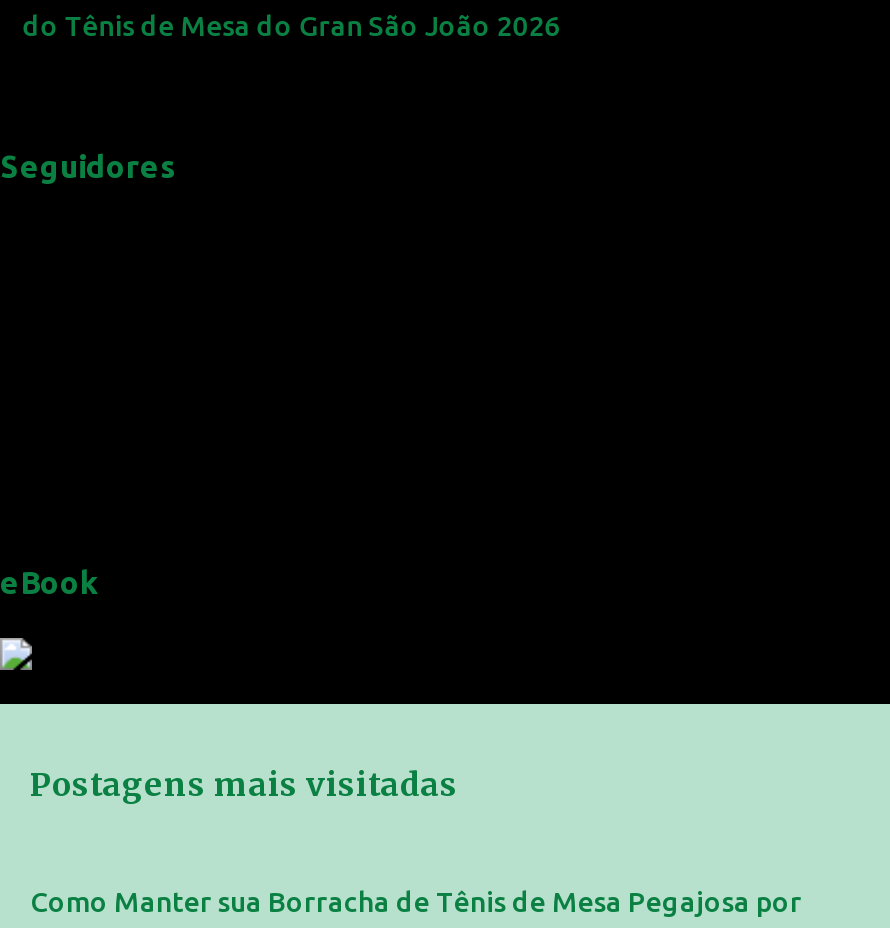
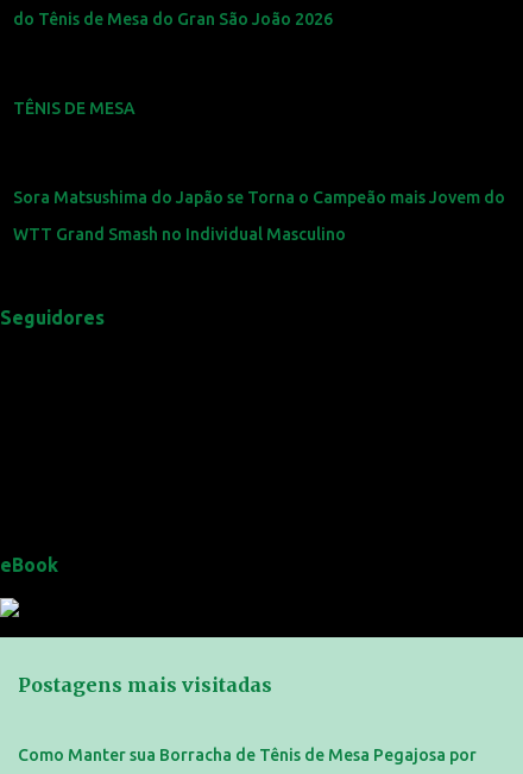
+ TÊNIS DE MESA

+ Sora Matsushima do Japão se Torna o Campeão mais Jovem do
+ WTT Grand Smash no Individual Masculino
